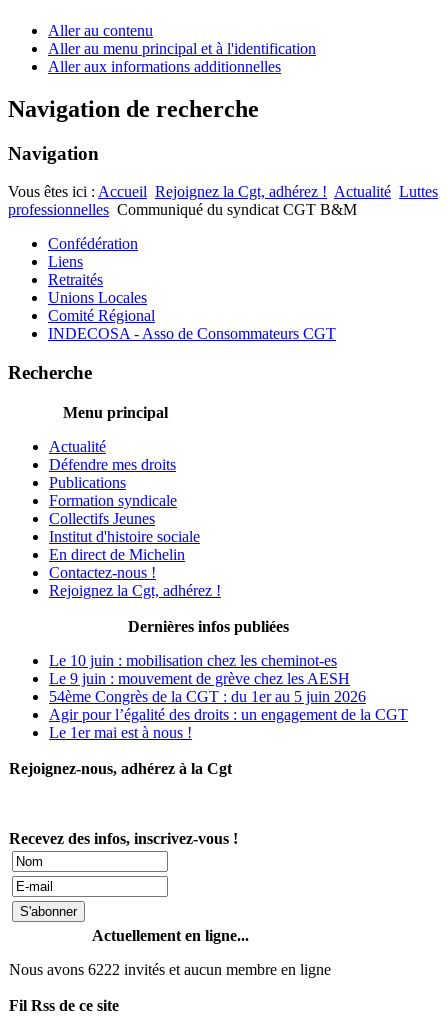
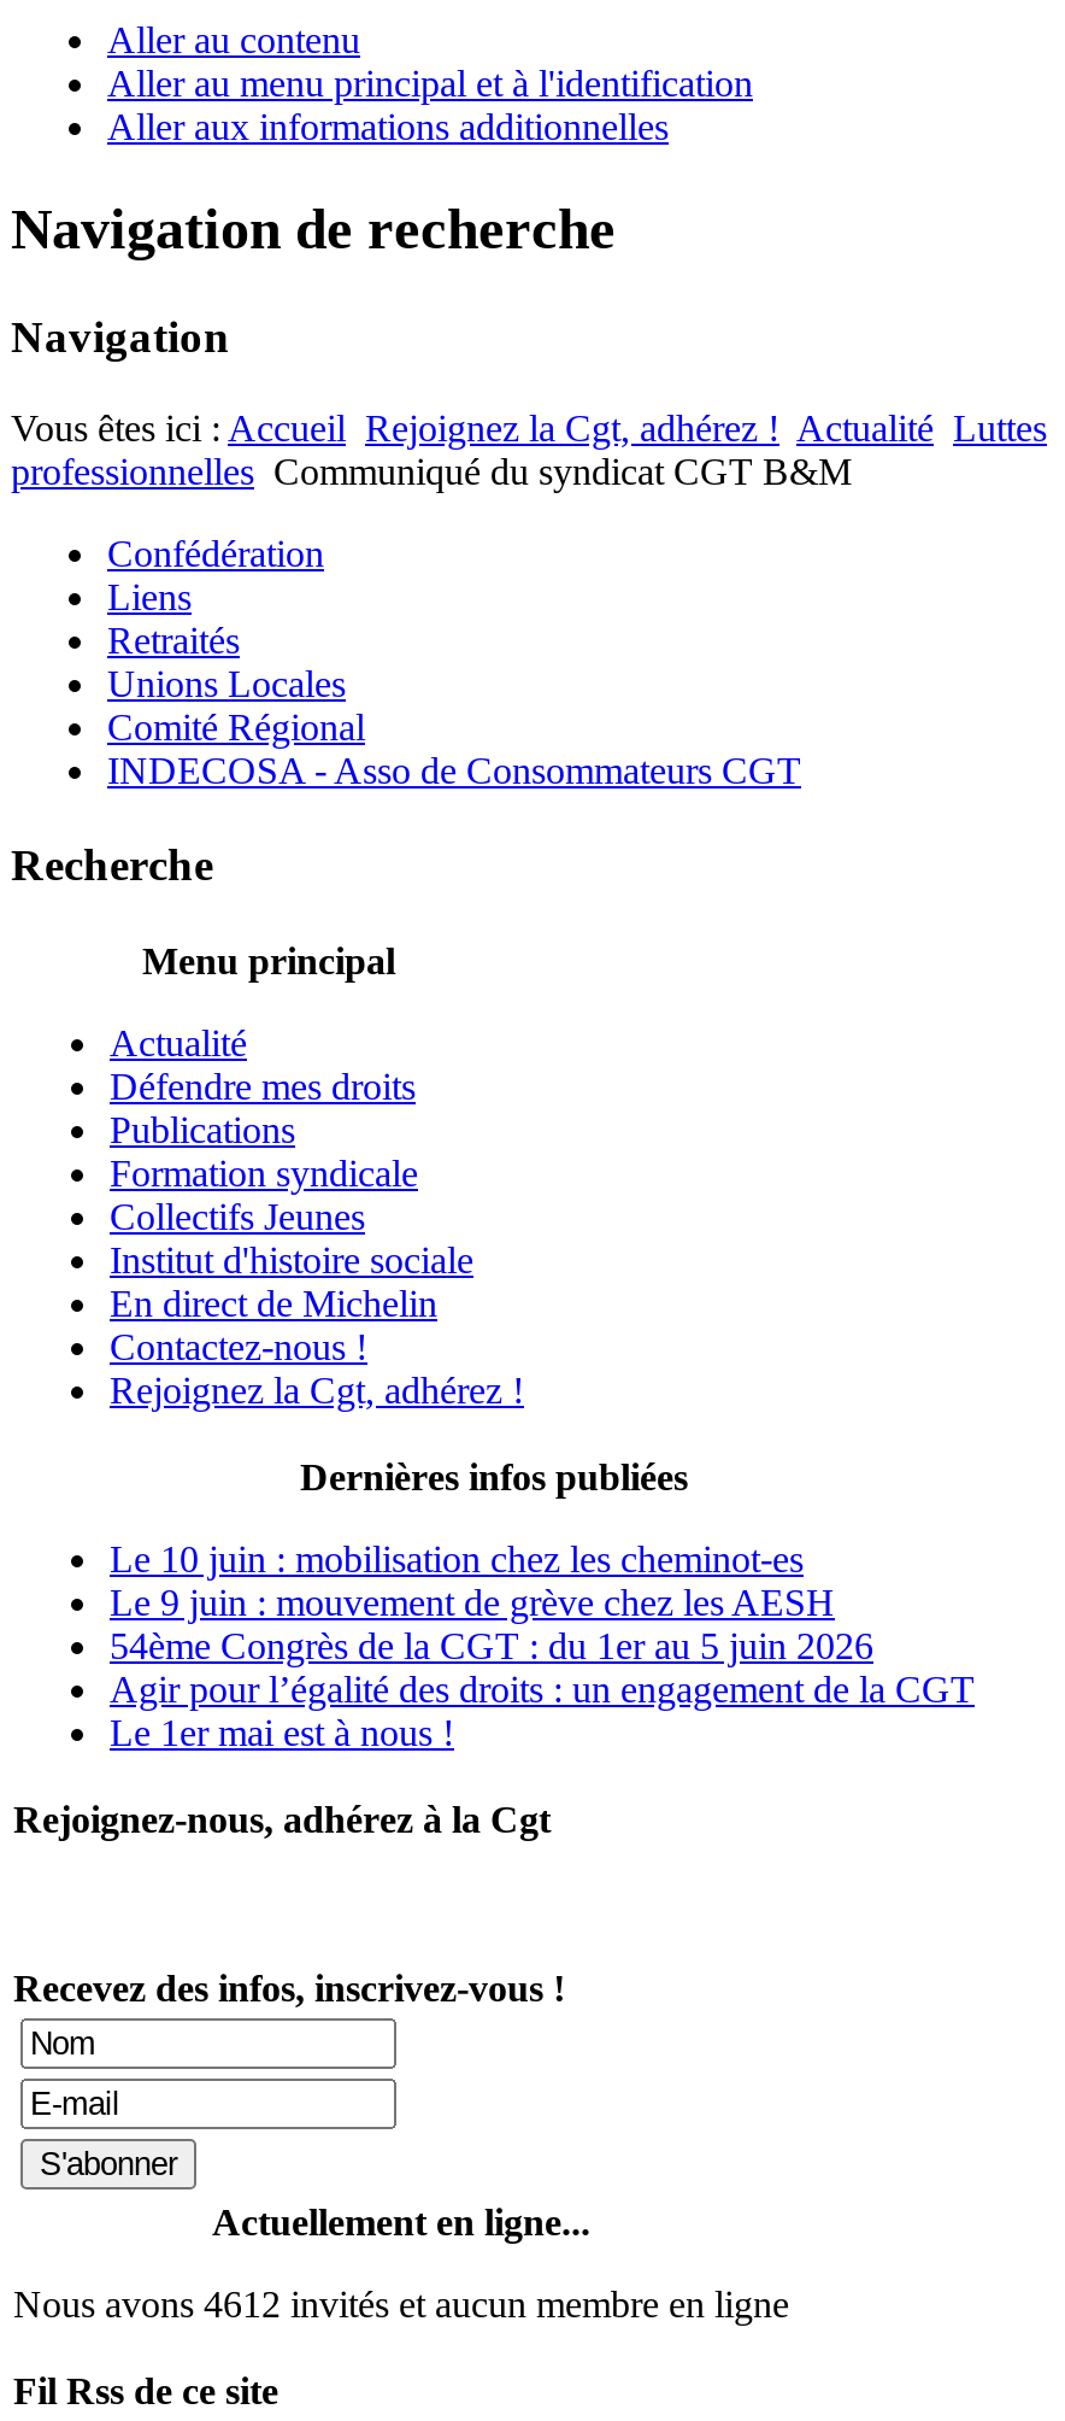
- Nous avons 6222 invités et aucun membre en ligne
+ Nous avons 4612 invités et aucun membre en ligne
